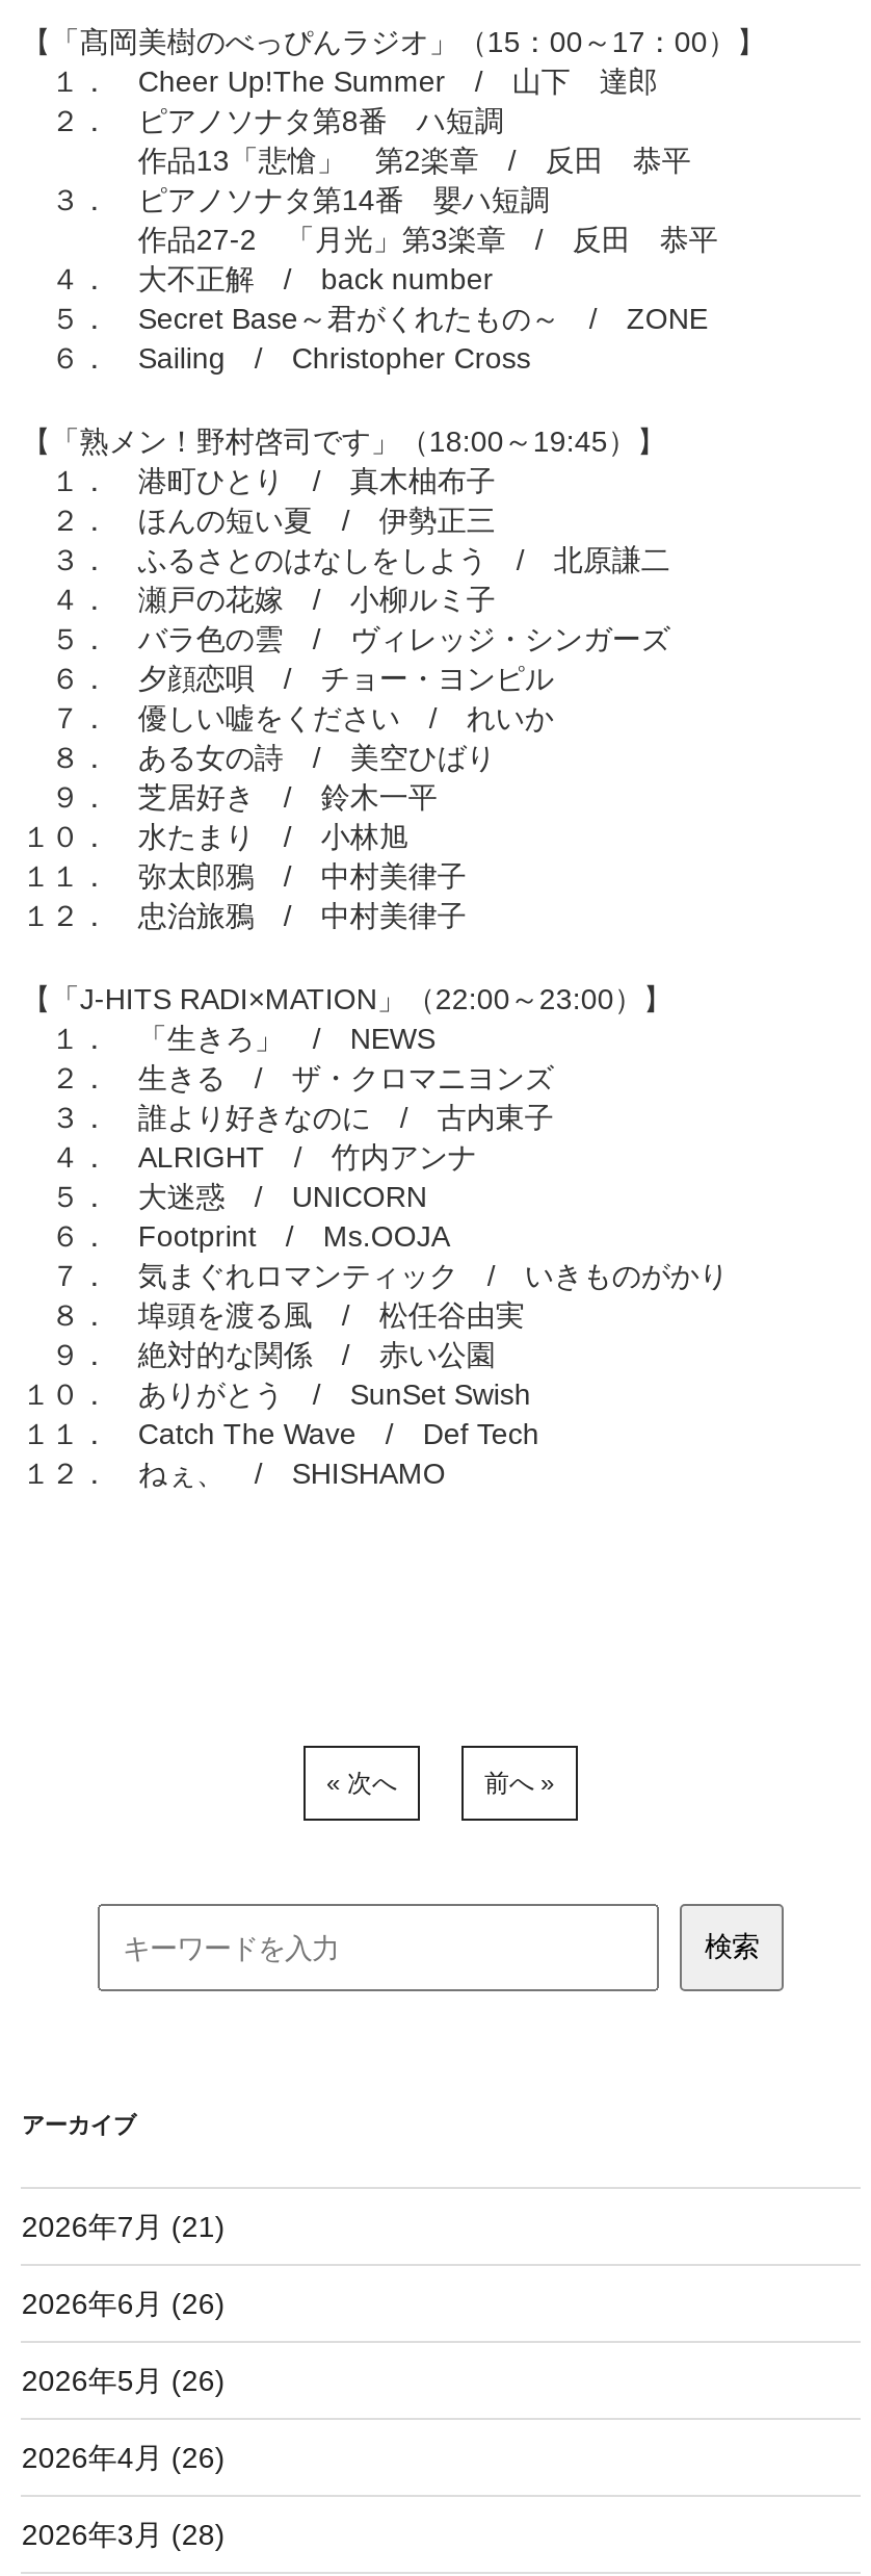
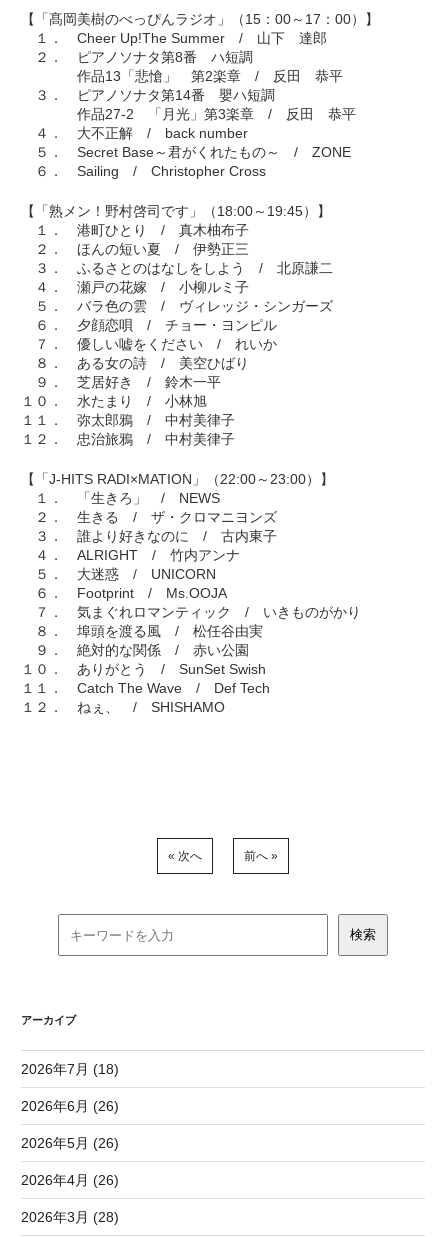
- 2026年7月 (21)
+ 2026年7月 (18)
